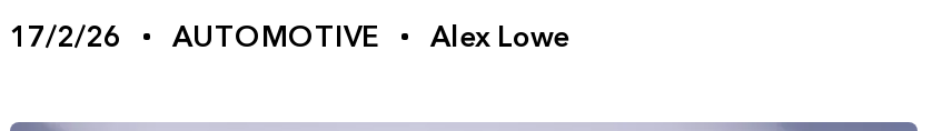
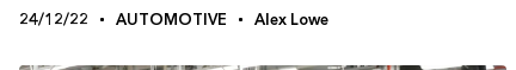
- 17/2/26 AUTOMOTIVE Alex Lowe
+ 24/12/22 AUTOMOTIVE Alex Lowe
